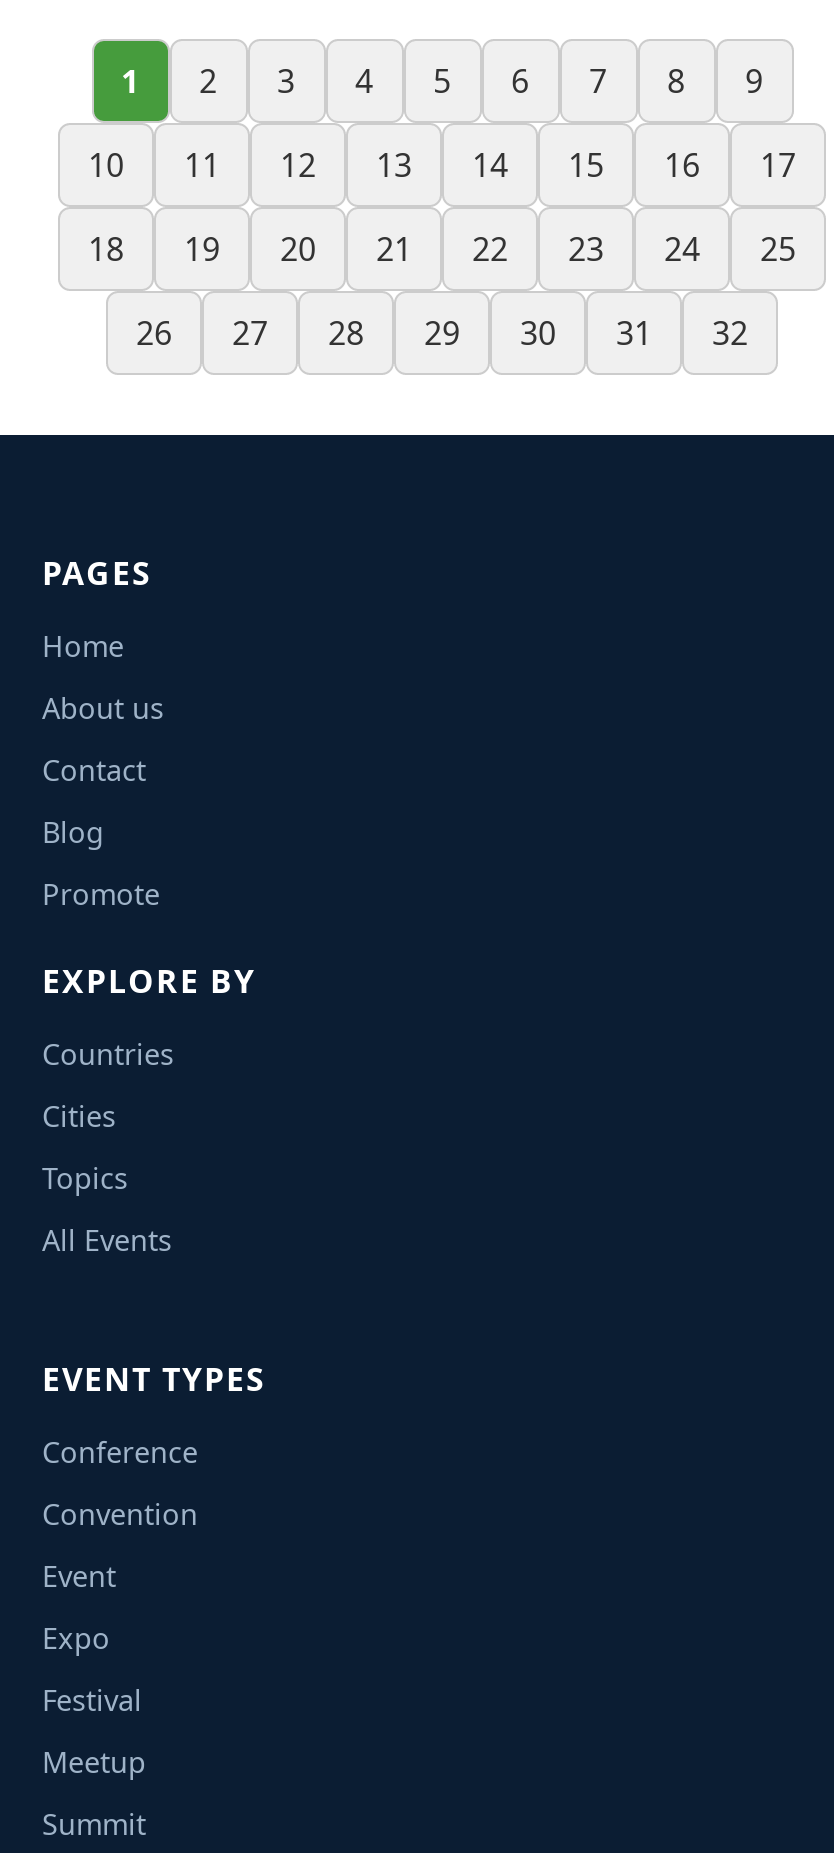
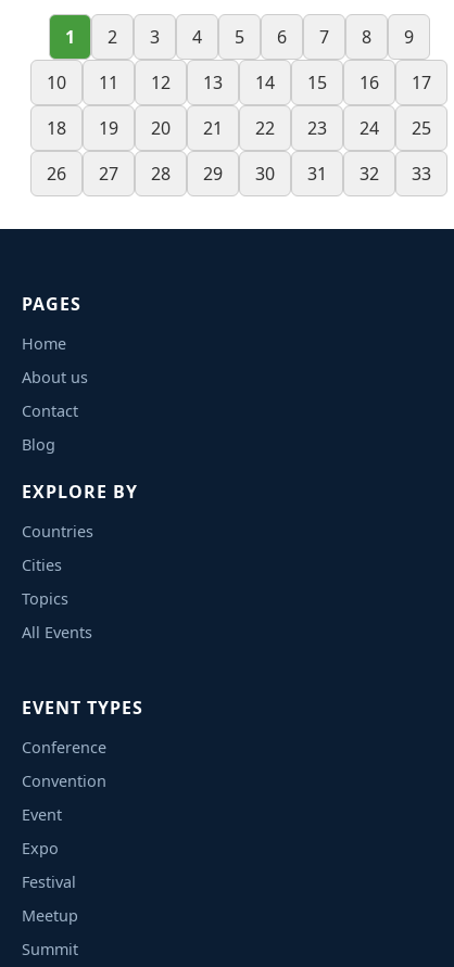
+ 33

- Promote
